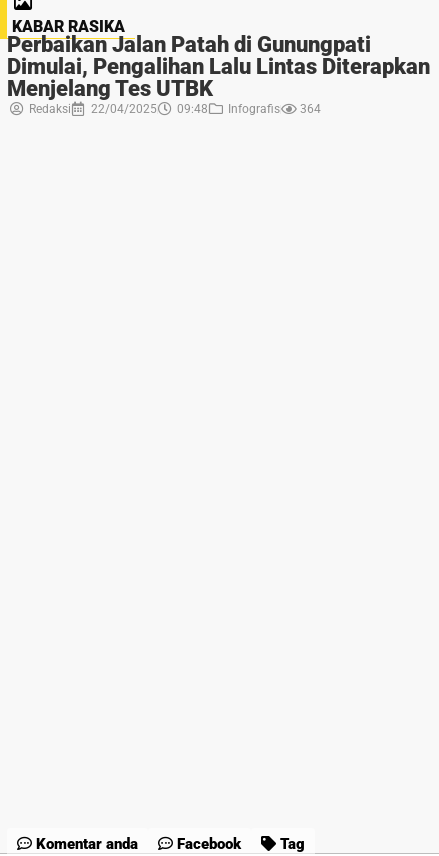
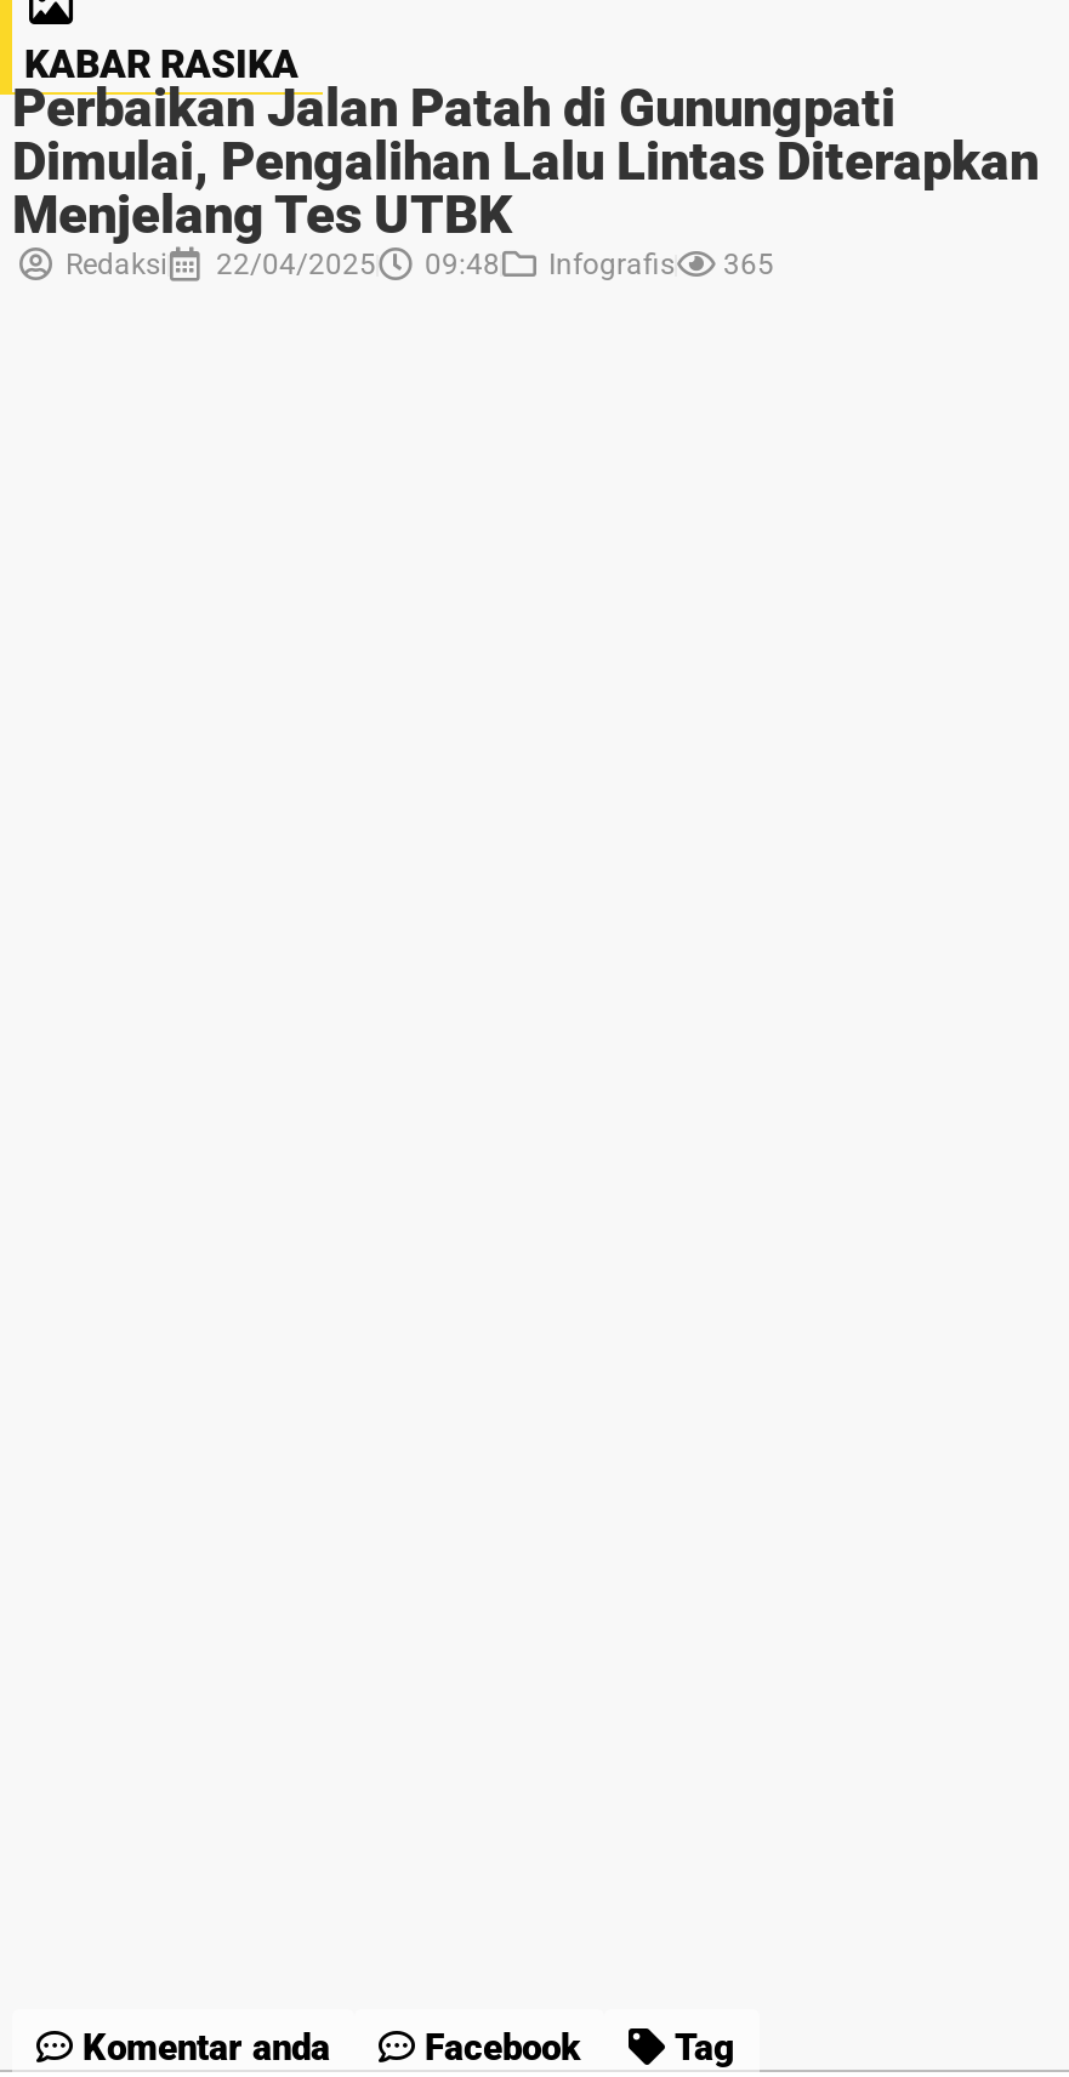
- Redaksi 22/04/2025 09:48 Infografis 364
+ Redaksi 22/04/2025 09:48 Infografis 365
